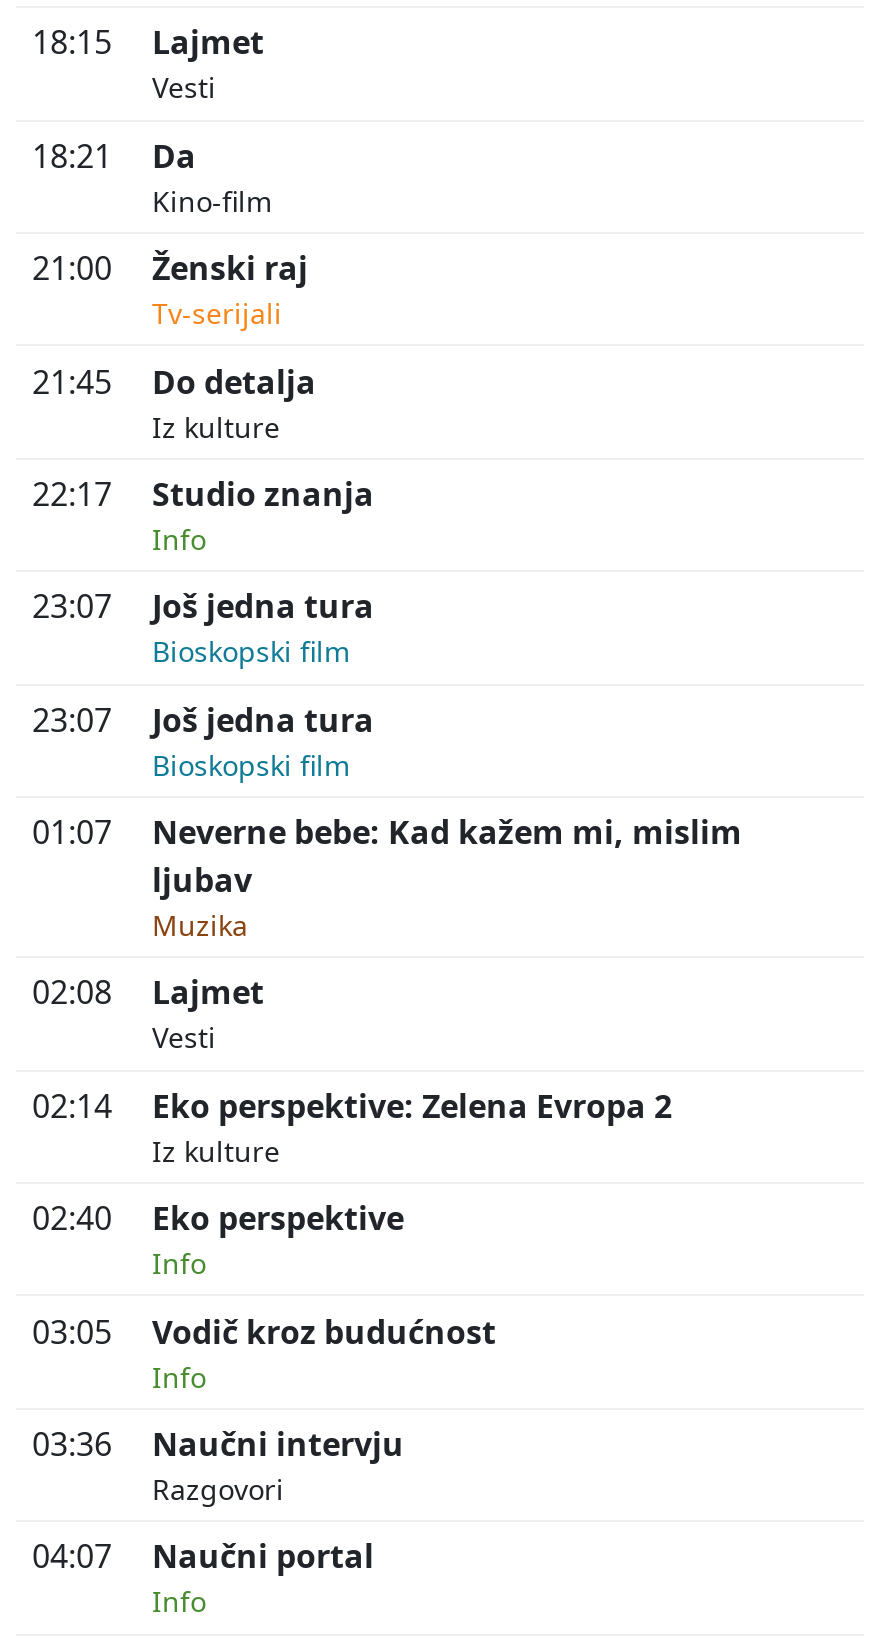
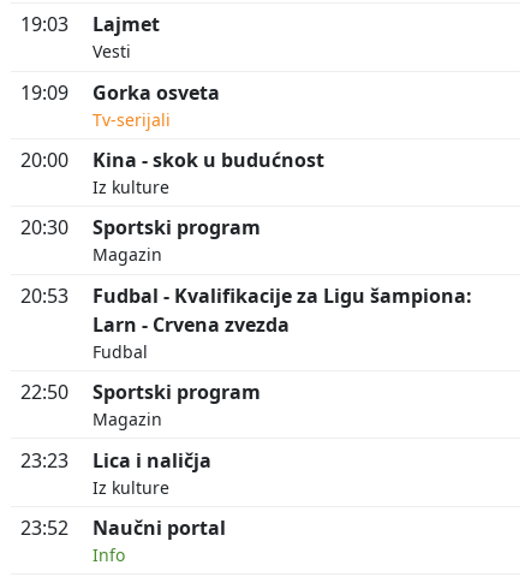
- 18:15 Lajmet
+ 19:03 Lajmet

- 18:21
- Da
- Kino-film
- 21:00
- Ženski raj
+ 19:09
+ Gorka osveta

- 21:45
- Do detalja
+ 20:00
+ Kina - skok u budućnost

- 22:17
- Studio znanja
- Info
- 23:07
- Još jedna tura
- Bioskopski film
- 23:07
- Još jedna tura
- Bioskopski film
- 01:07
- Neverne bebe: Kad kažem mi, mislim
- ljubav
- Muzika
- 02:08
- Lajmet
- Vesti
- 02:14
- Eko perspektive: Zelena Evropa 2
+ 20:30
+ Sportski program
+ Magazin
+ 20:53
+ Fudbal - Kvalifikacije za Ligu šampiona:
+ Larn - Crvena zvezda
+ Fudbal
+ 22:50
+ Sportski program
+ Magazin
+ 23:23
+ Lica i naličja

- 02:40
- Eko perspektive
- Info
- 03:05
- Vodič kroz budućnost
- Info
- 03:36
- Naučni intervju
- Razgovori
- 04:07
+ 23:52
